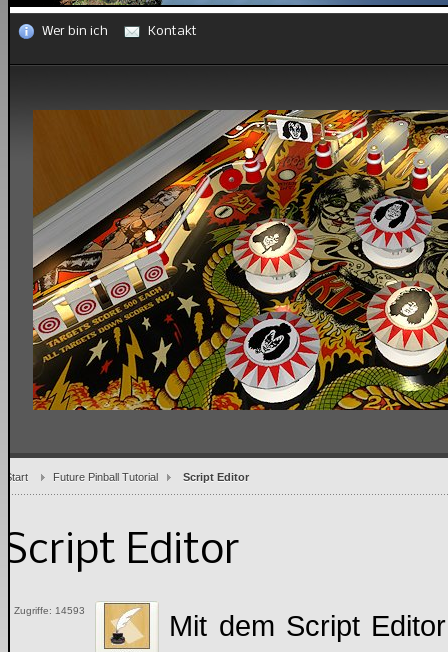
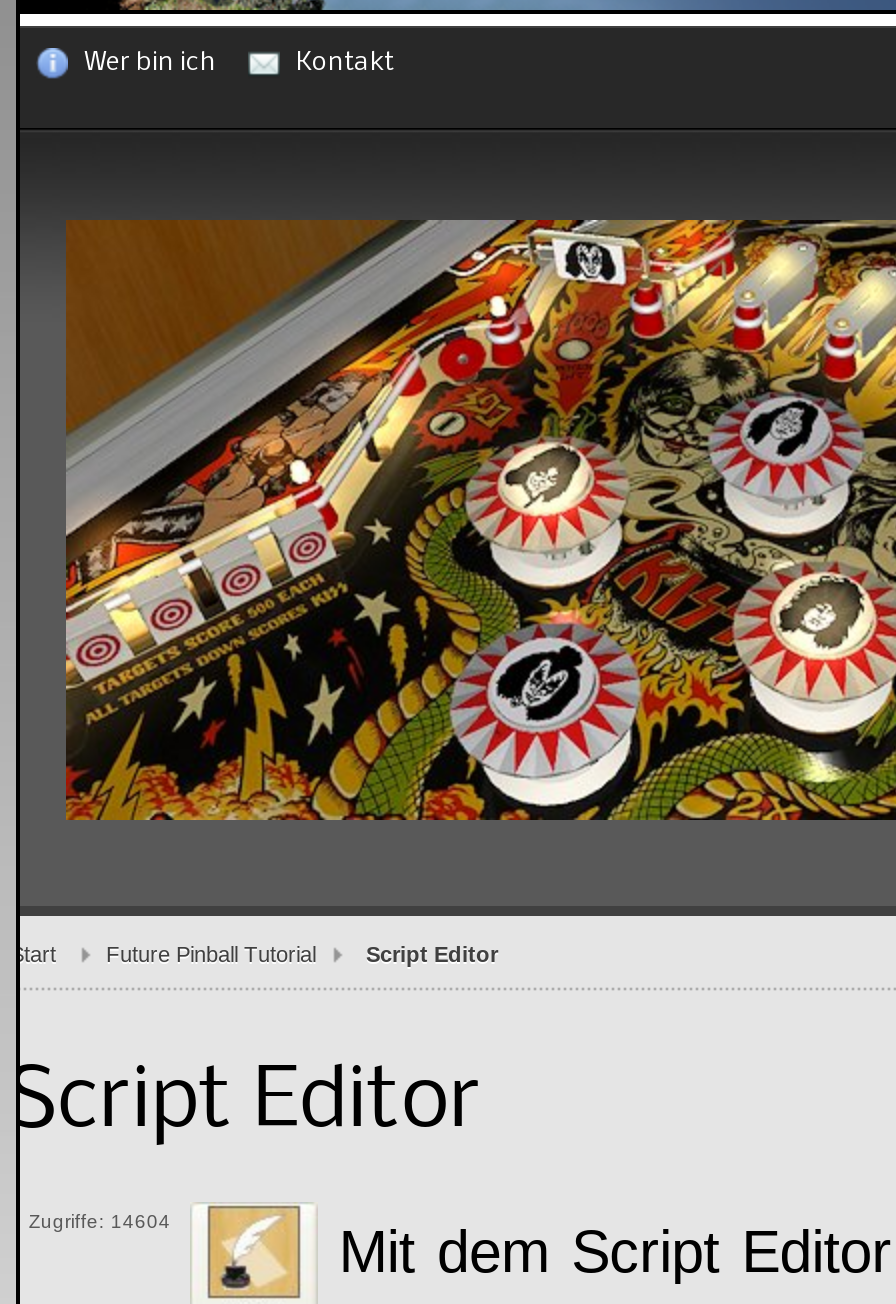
- Zugriffe: 14593
+ Zugriffe: 14604
